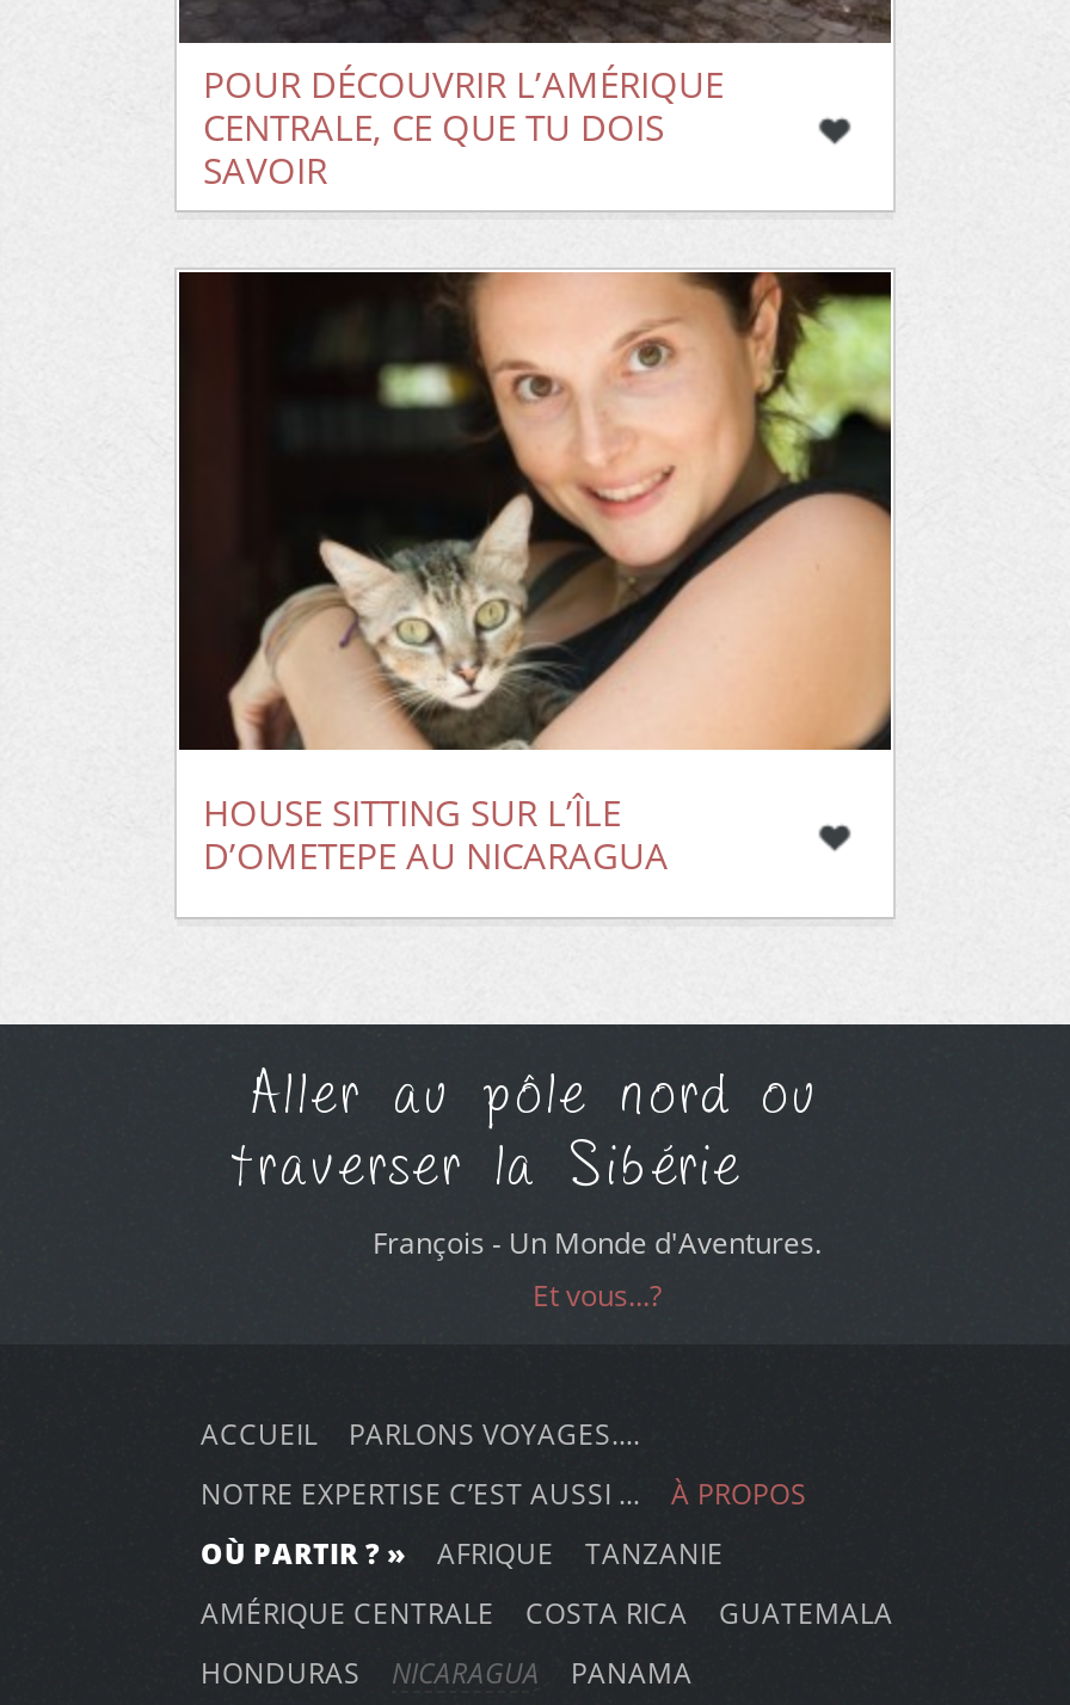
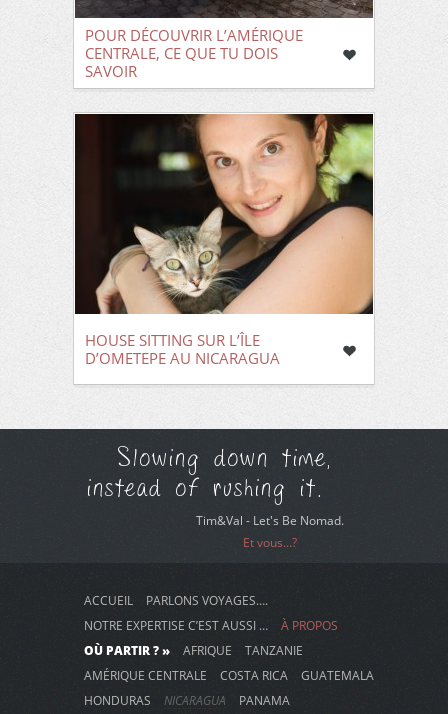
- Aller au pôle nord ou
- traverser la Sibérie
- François - Un Monde d'Aventures.
+ Slowing down time,
+ instead of rushing it.
+ Tim&Val - Let's Be Nomad.
